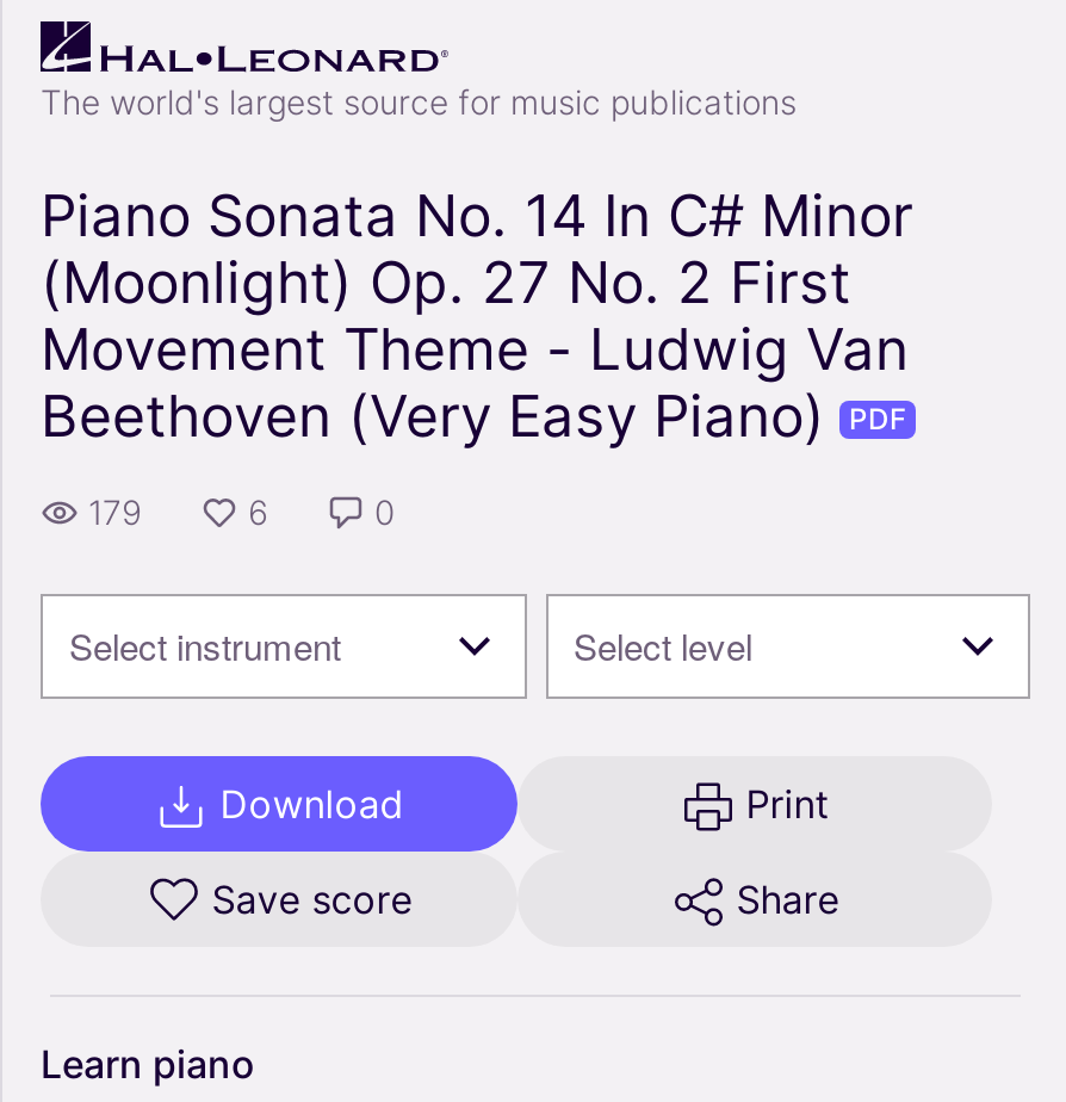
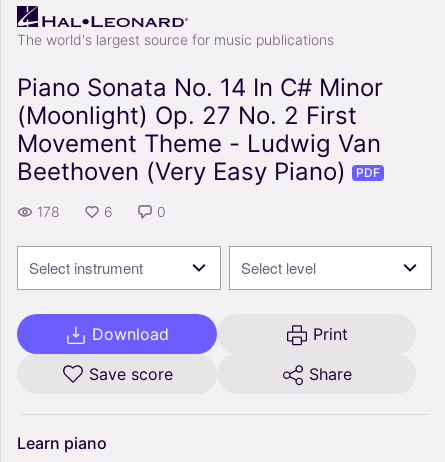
- 179
+ 178
